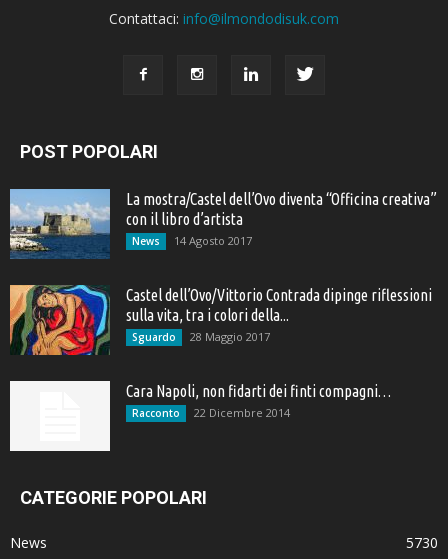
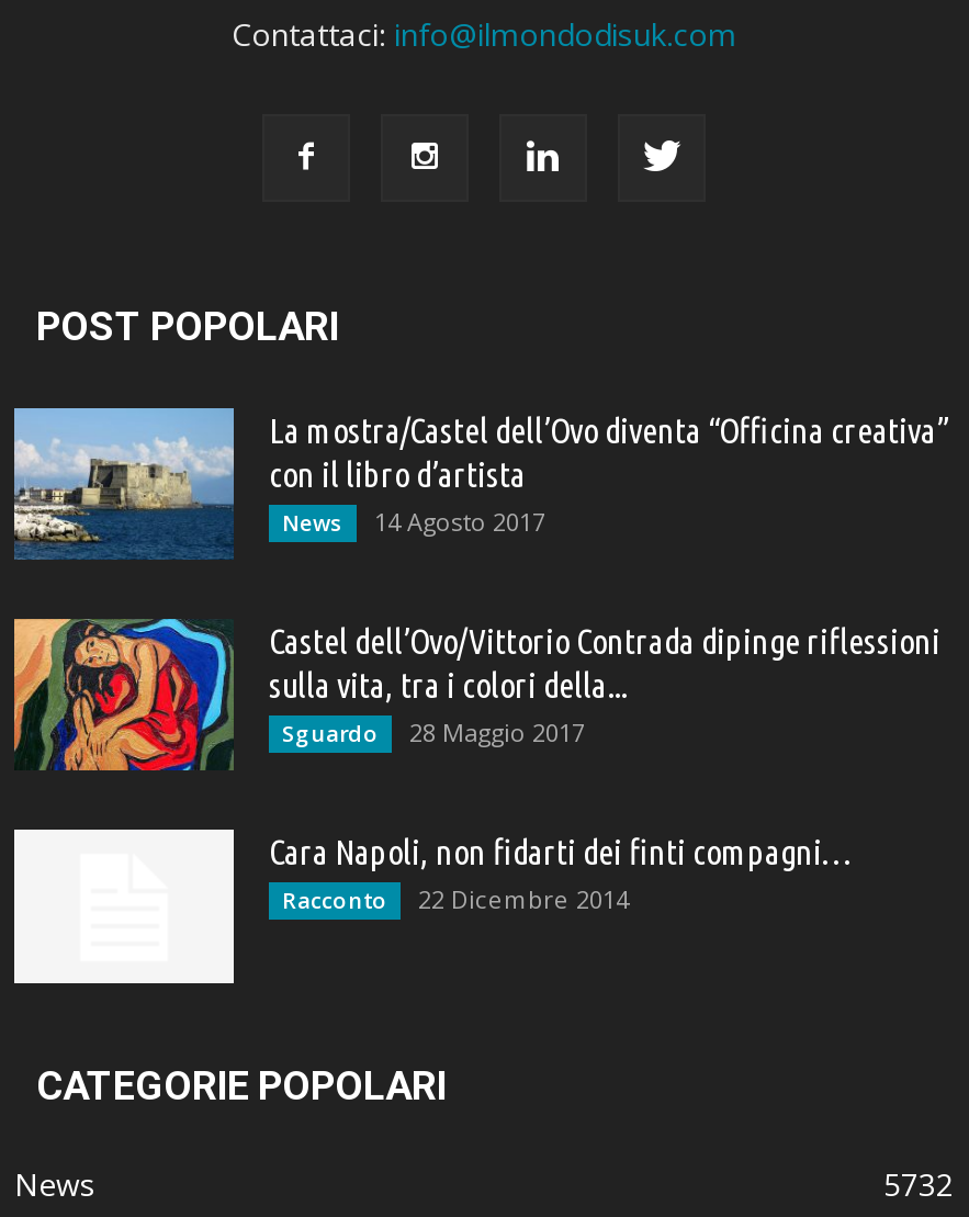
- 5730
+ 5732
